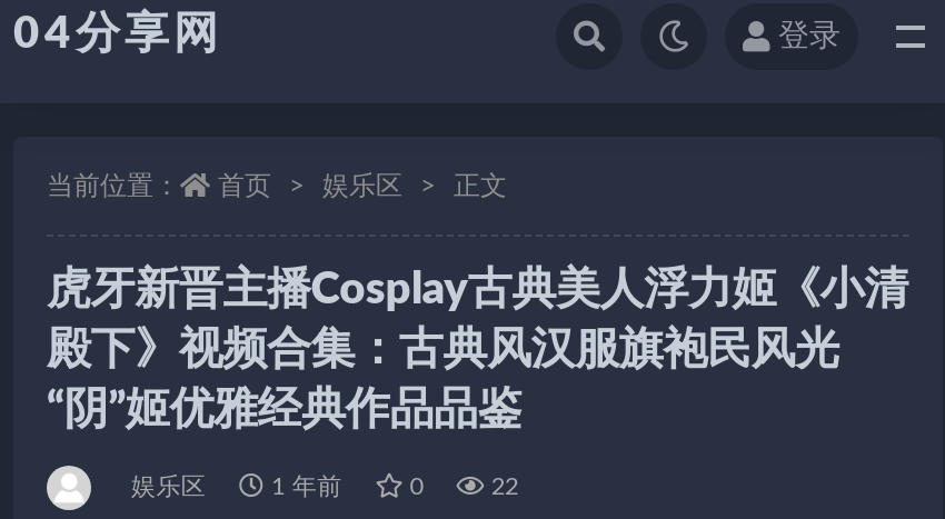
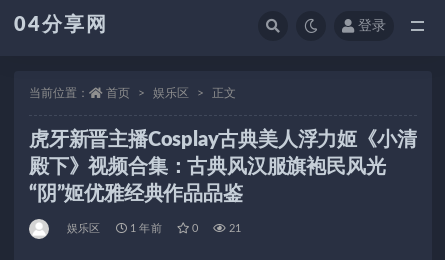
- 22
+ 21
